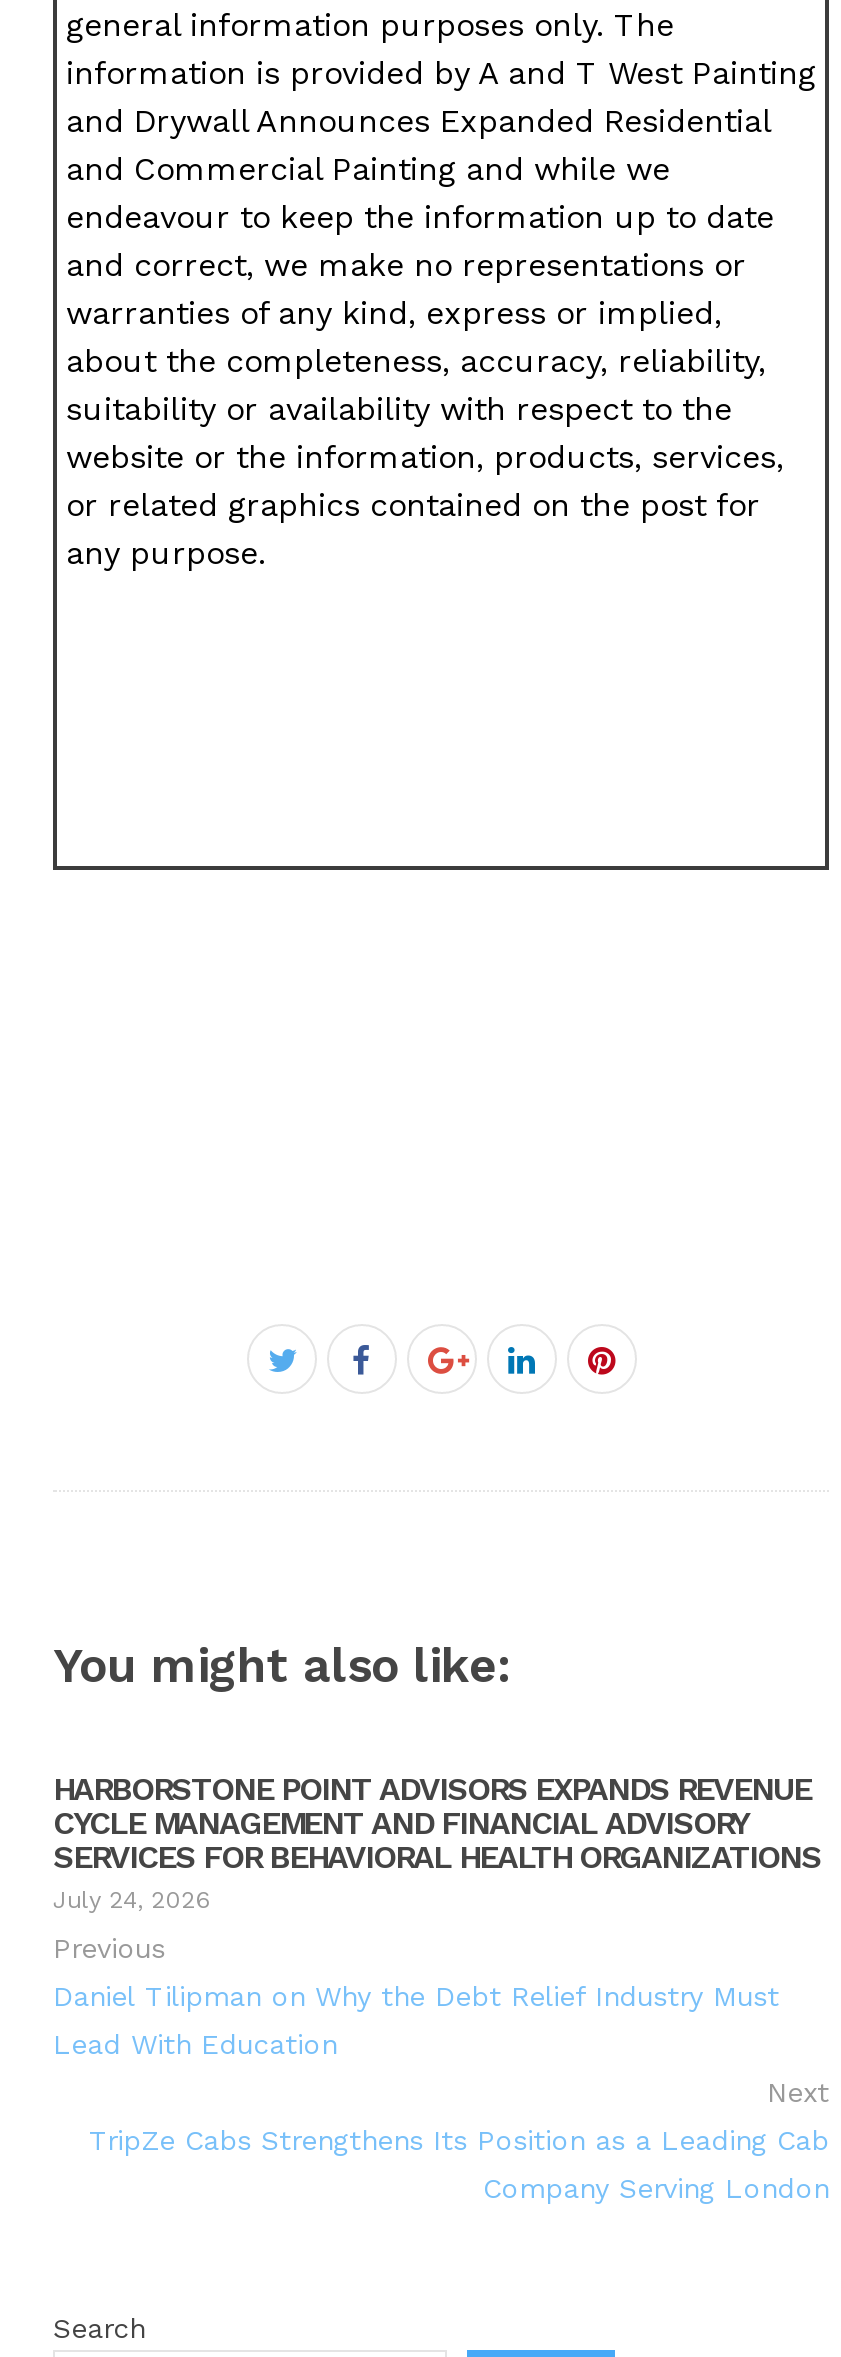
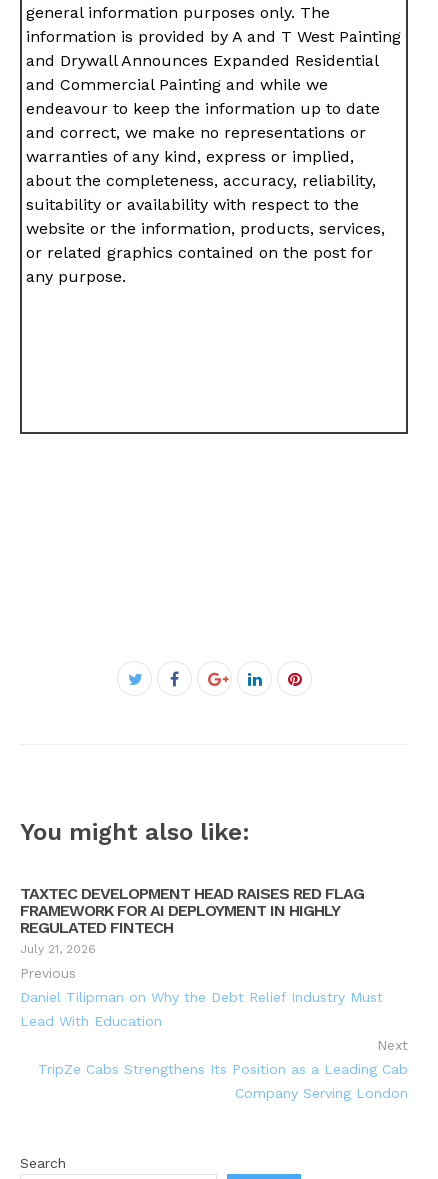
- HARBORSTONE POINT ADVISORS EXPANDS REVENUE
- CYCLE MANAGEMENT AND FINANCIAL ADVISORY
- SERVICES FOR BEHAVIORAL HEALTH ORGANIZATIONS
- July 24, 2026
+ TAXTEC DEVELOPMENT HEAD RAISES RED FLAG
+ FRAMEWORK FOR AI DEPLOYMENT IN HIGHLY
+ REGULATED FINTECH
+ July 21, 2026
